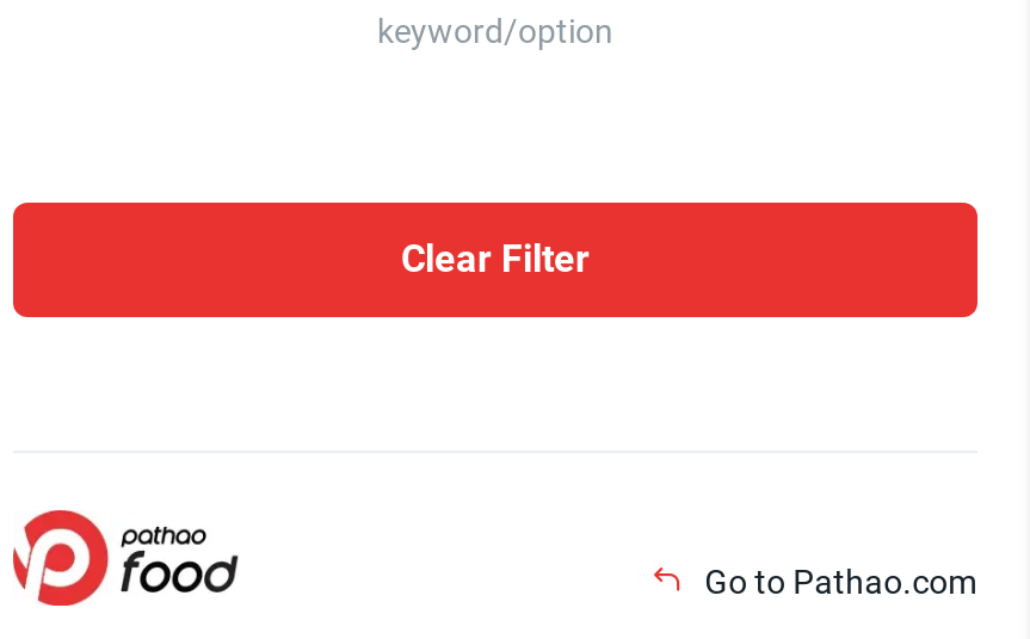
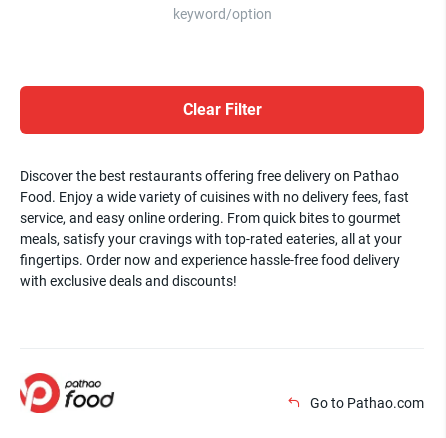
+ Discover the best restaurants offering free delivery on Pathao
+ Food. Enjoy a wide variety of cuisines with no delivery fees, fast
+ service, and easy online ordering. From quick bites to gourmet
+ meals, satisfy your cravings with top-rated eateries, all at your
+ fingertips. Order now and experience hassle-free food delivery
+ with exclusive deals and discounts!
